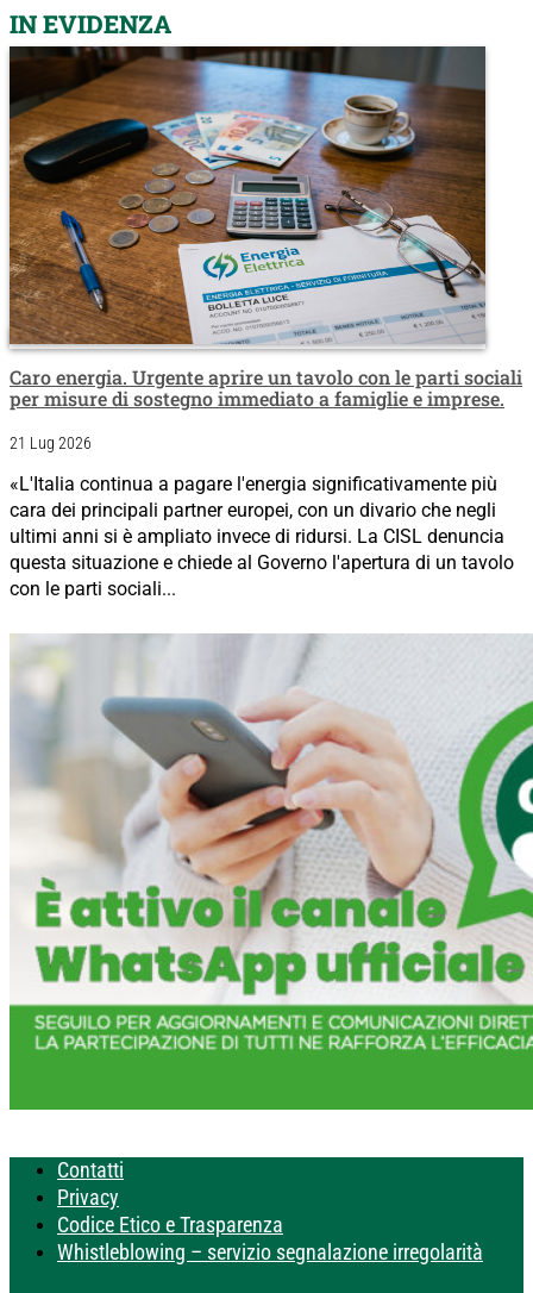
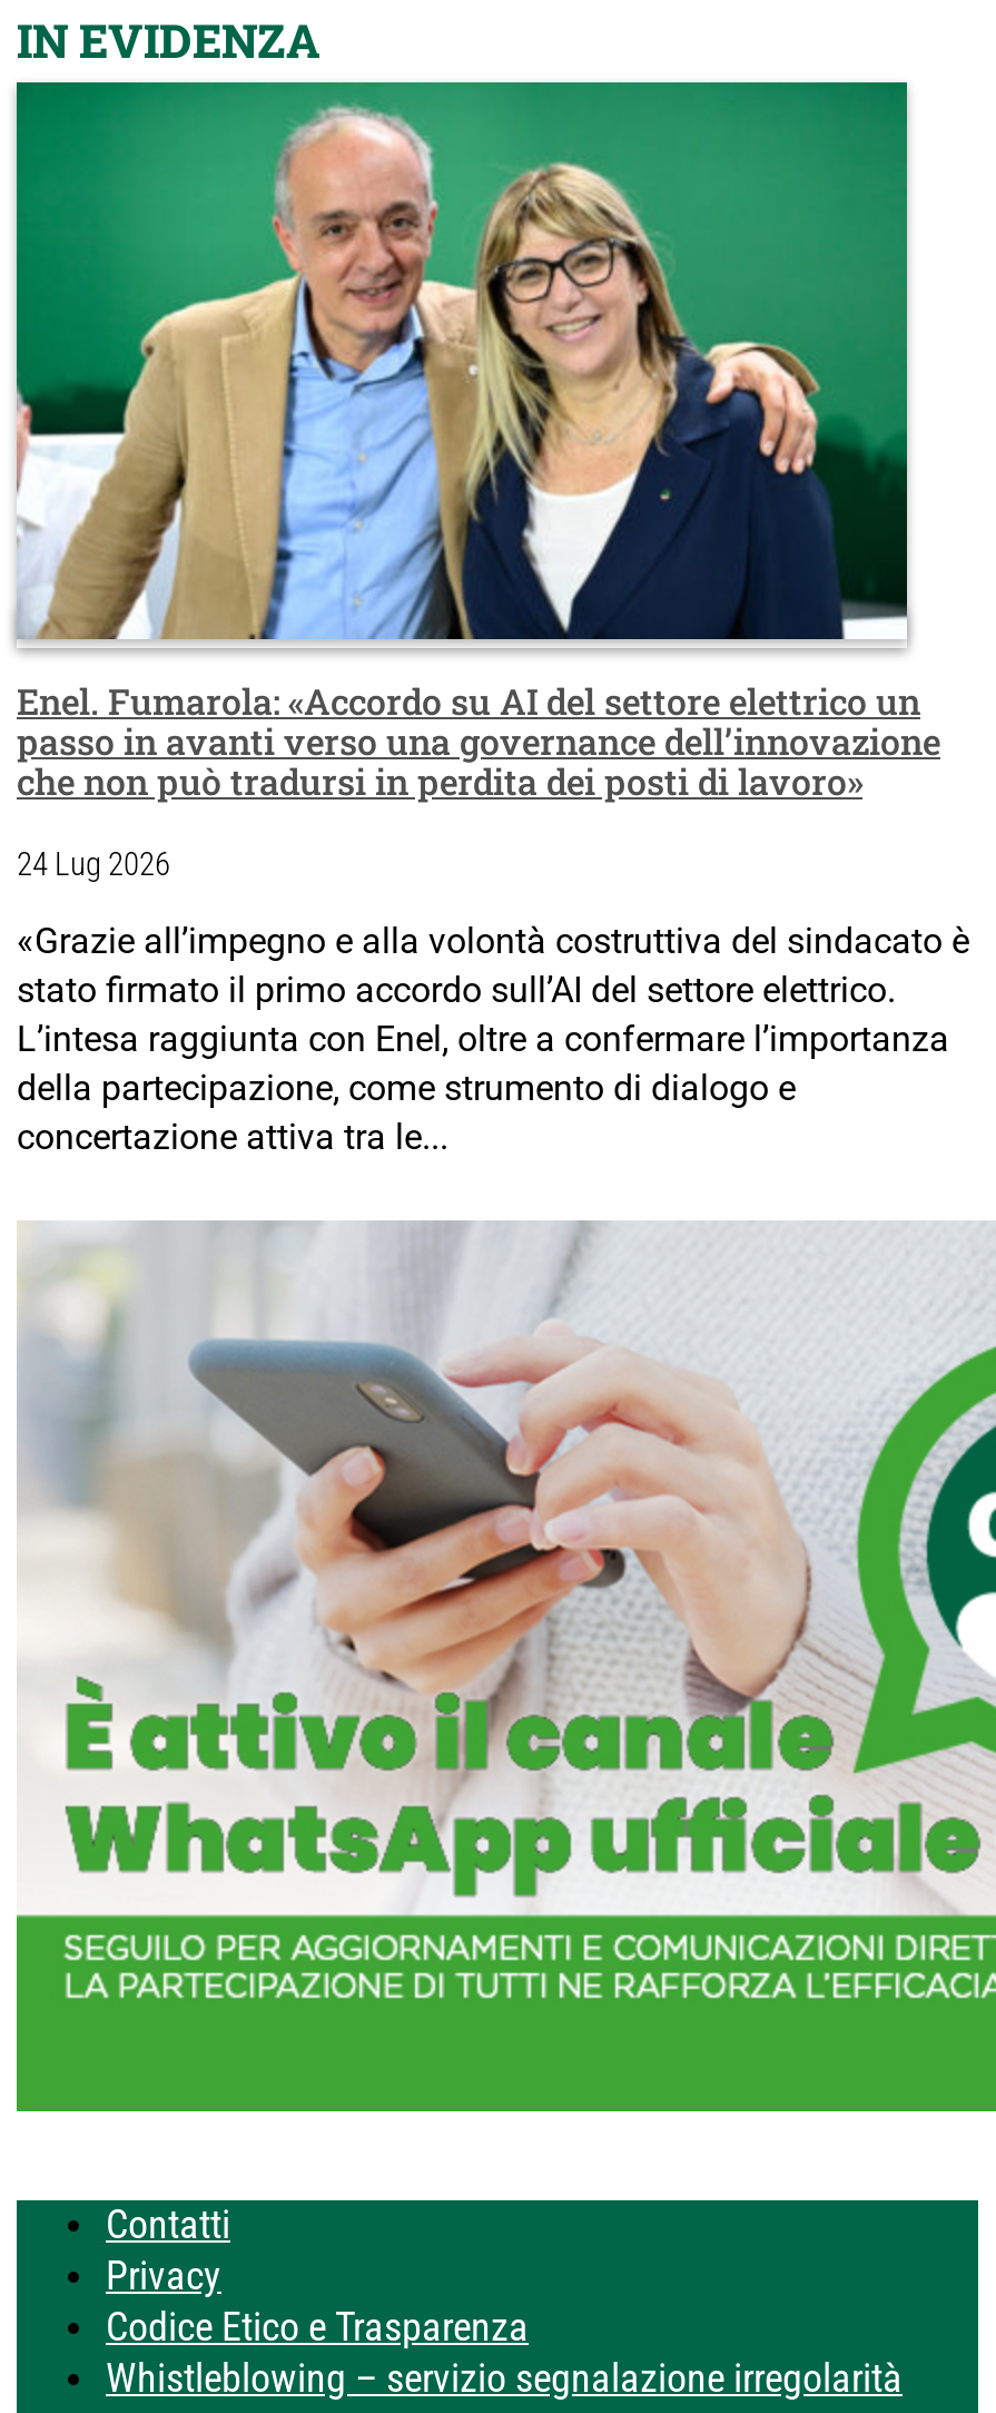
- [image]
- Caro energia. Urgente aprire un tavolo con le parti sociali
- per misure di sostegno immediato a famiglie e imprese.
+ [image]
+ Enel. Fumarola: «Accordo su AI del settore elettrico un
+ passo in avanti verso una governance dell’innovazione
+ che non può tradursi in perdita dei posti di lavoro»

- 21 Lug 2026
+ 24 Lug 2026

- «L'Italia continua a pagare l'energia significativamente più
- cara dei principali partner europei, con un divario che negli
- ultimi anni si è ampliato invece di ridursi. La CISL denuncia
- questa situazione e chiede al Governo l'apertura di un tavolo
- con le parti sociali...
+ «Grazie all’impegno e alla volontà costruttiva del sindacato è
+ stato firmato il primo accordo sull’AI del settore elettrico.
+ L’intesa raggiunta con Enel, oltre a confermare l’importanza
+ della partecipazione, come strumento di dialogo e
+ concertazione attiva tra le...
